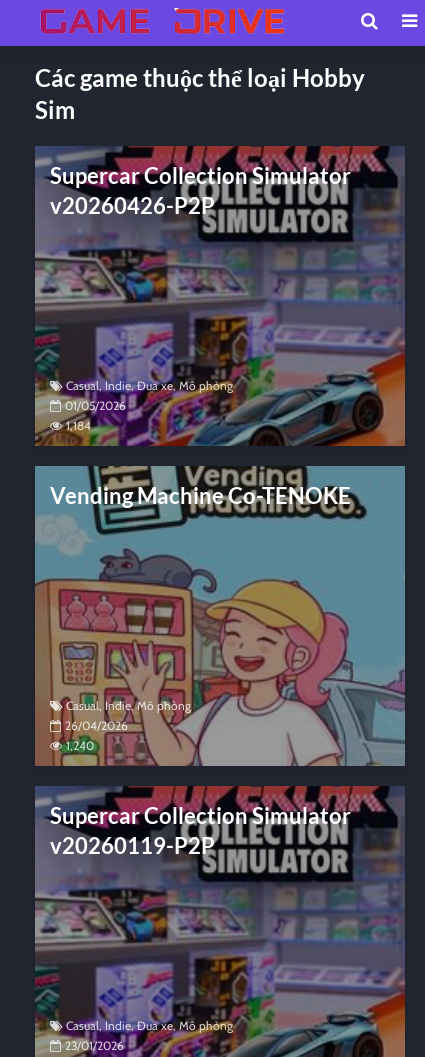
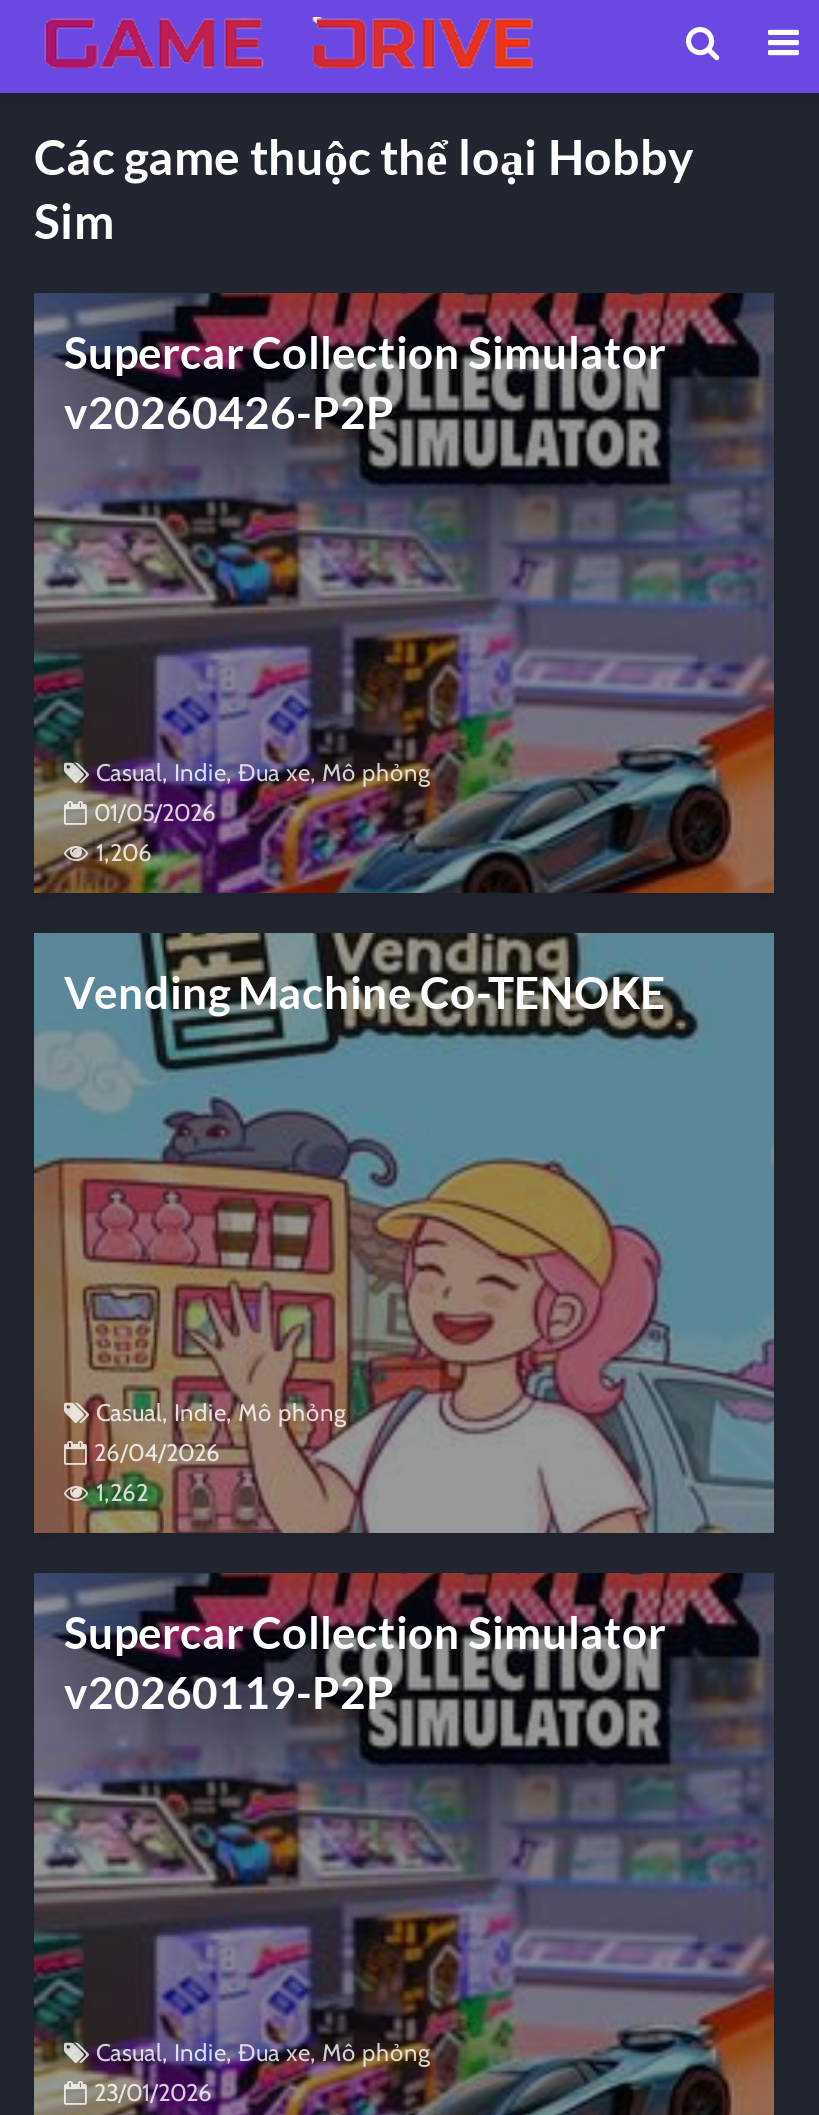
- 1,184
+ 1,206

- 1,240
+ 1,262
